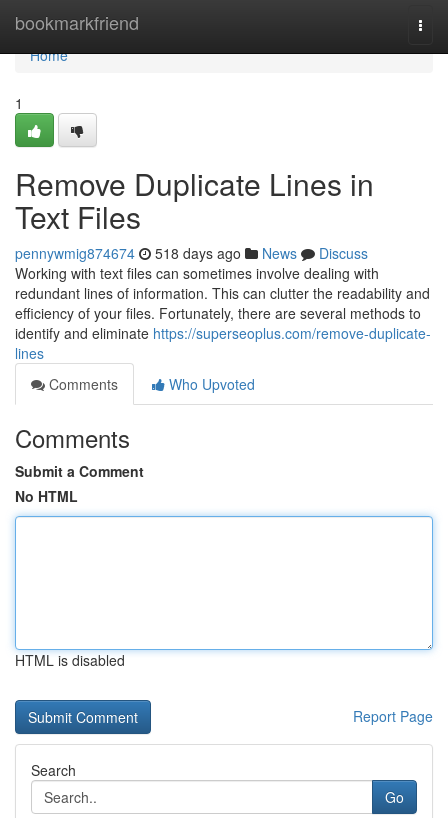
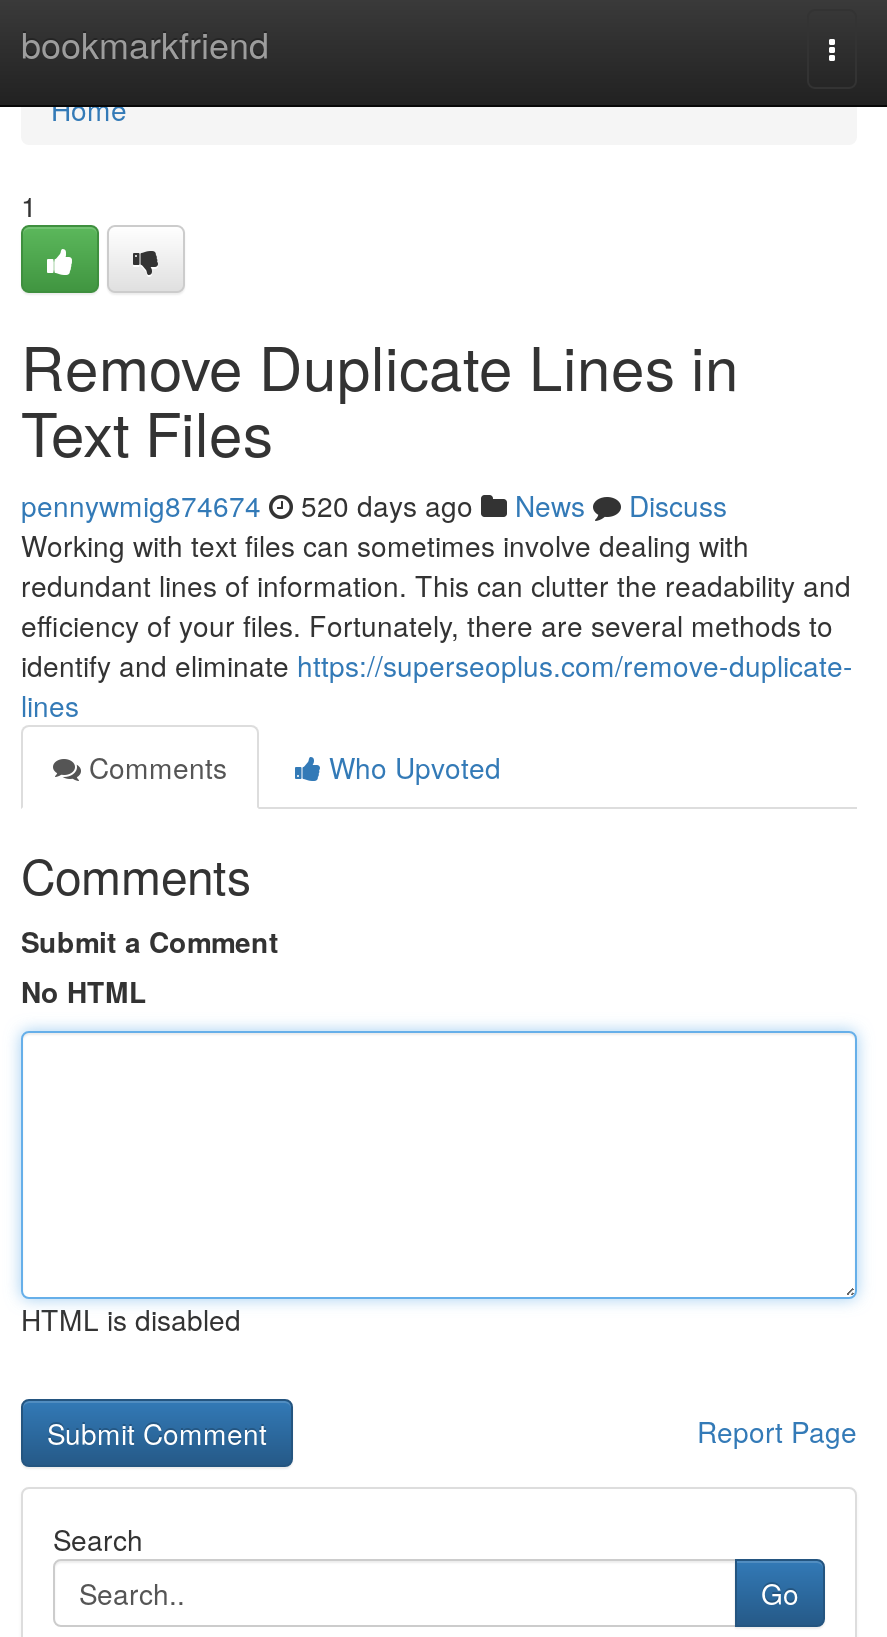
- pennywmig874674 518 days ago News Discuss
+ pennywmig874674 520 days ago News Discuss
